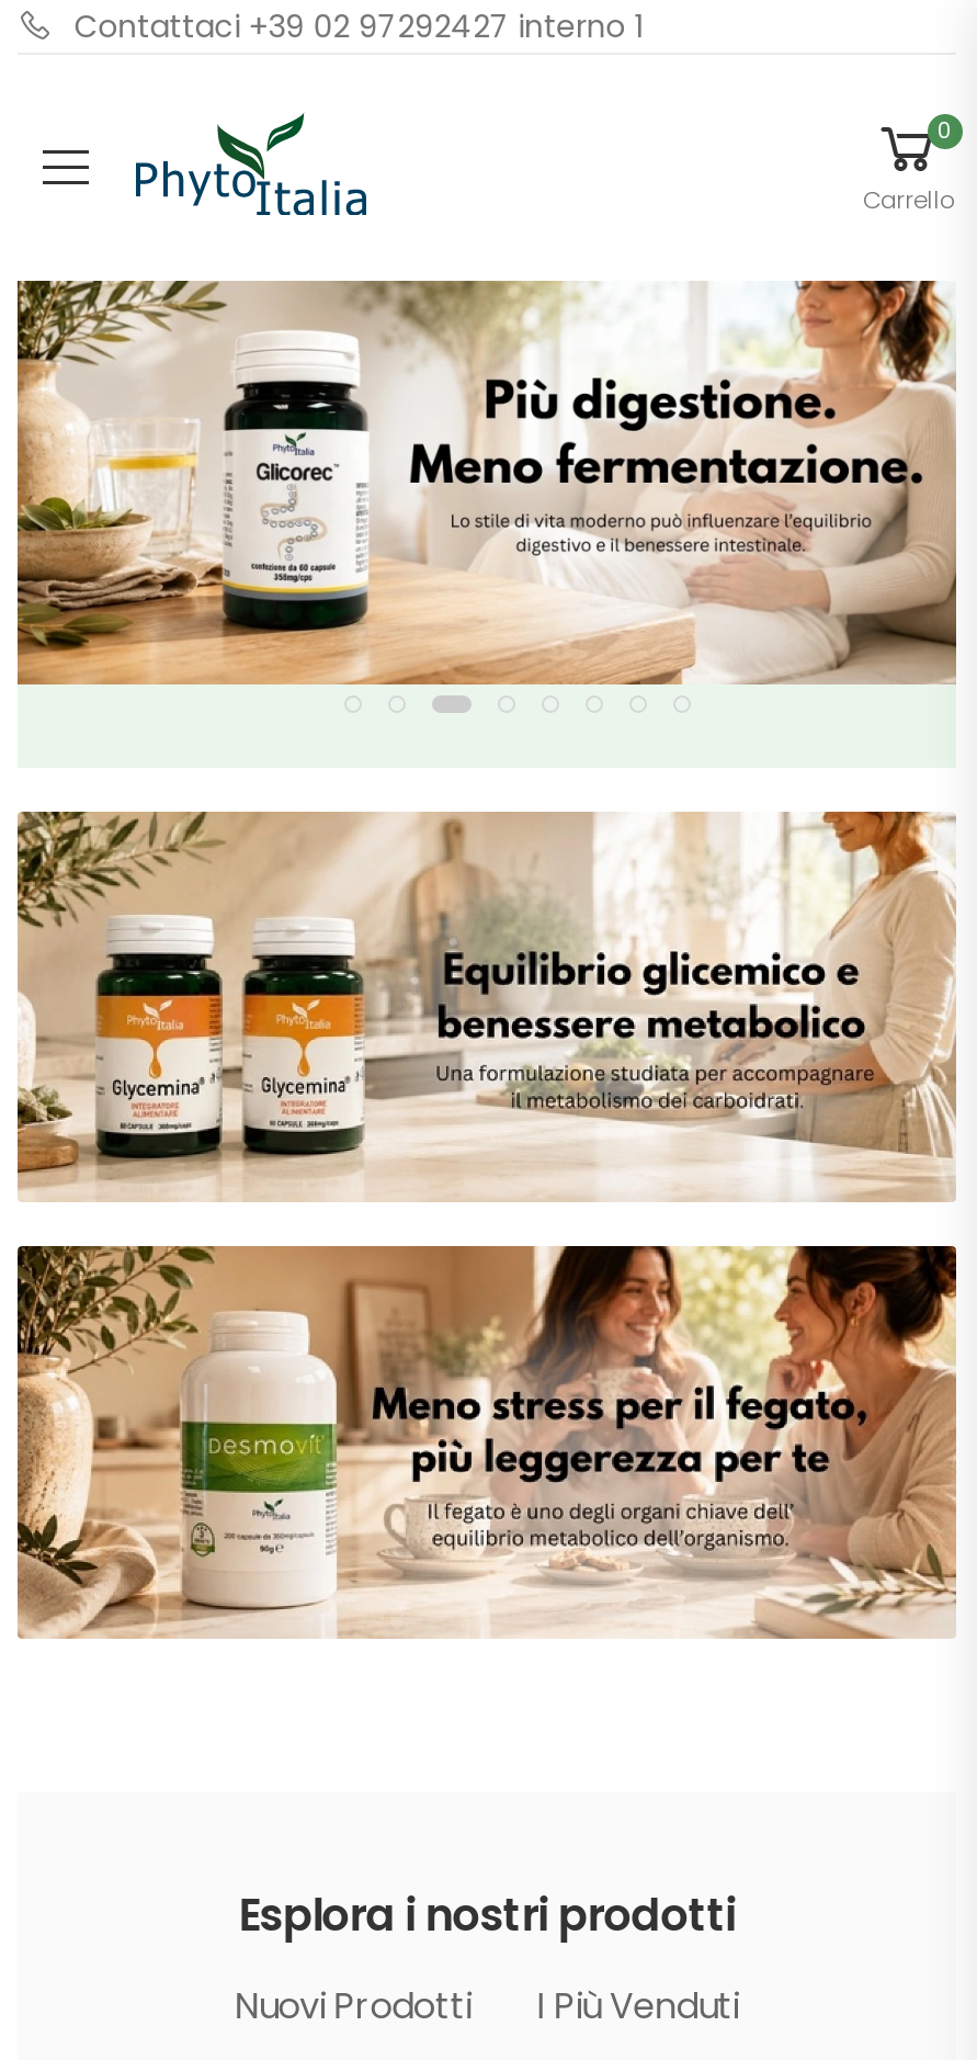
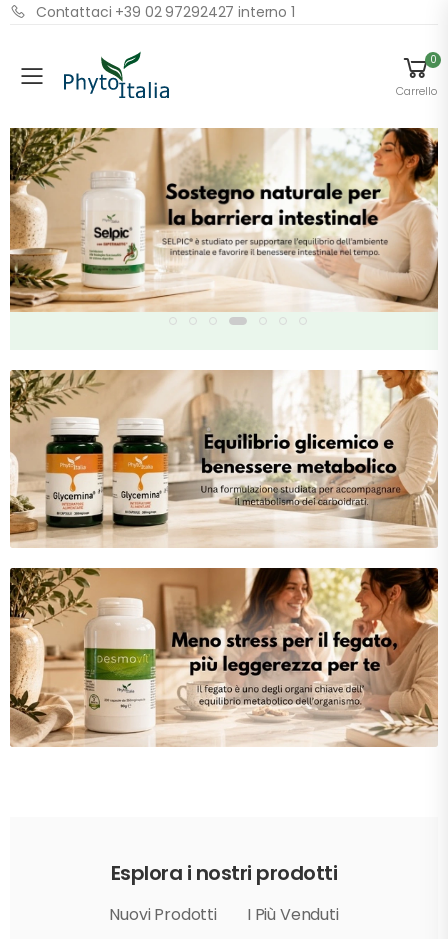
- [image]
+ [image]
